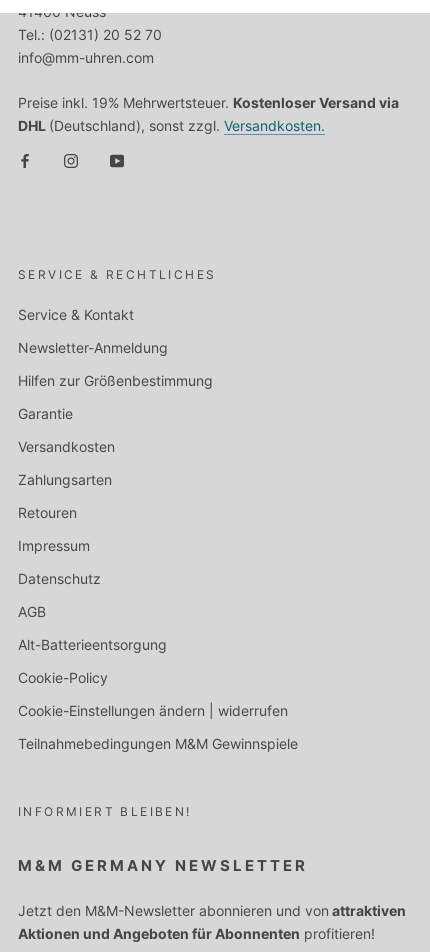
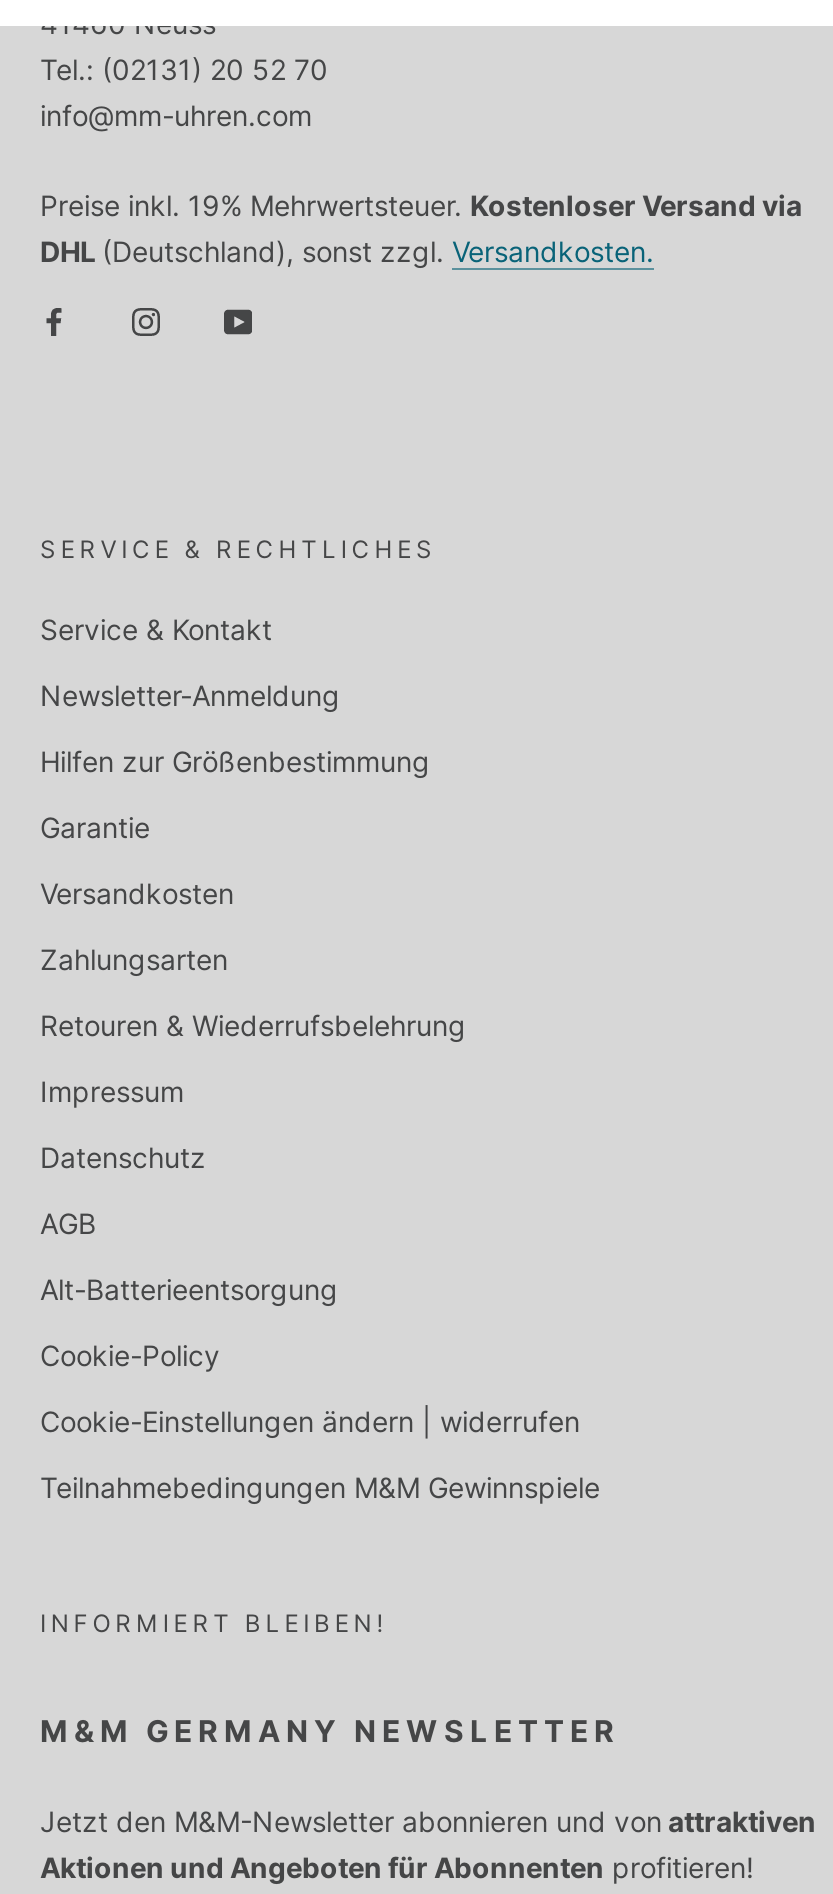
- Retouren
+ Retouren & Wiederrufsbelehrung
